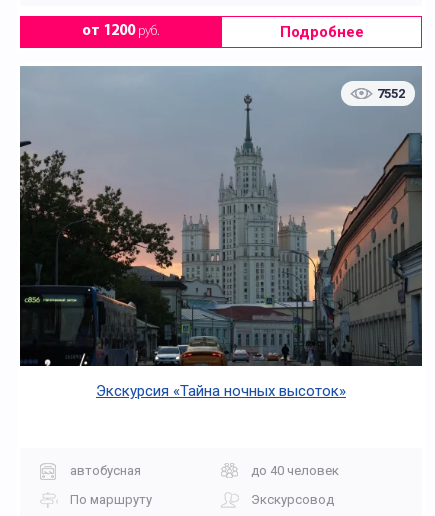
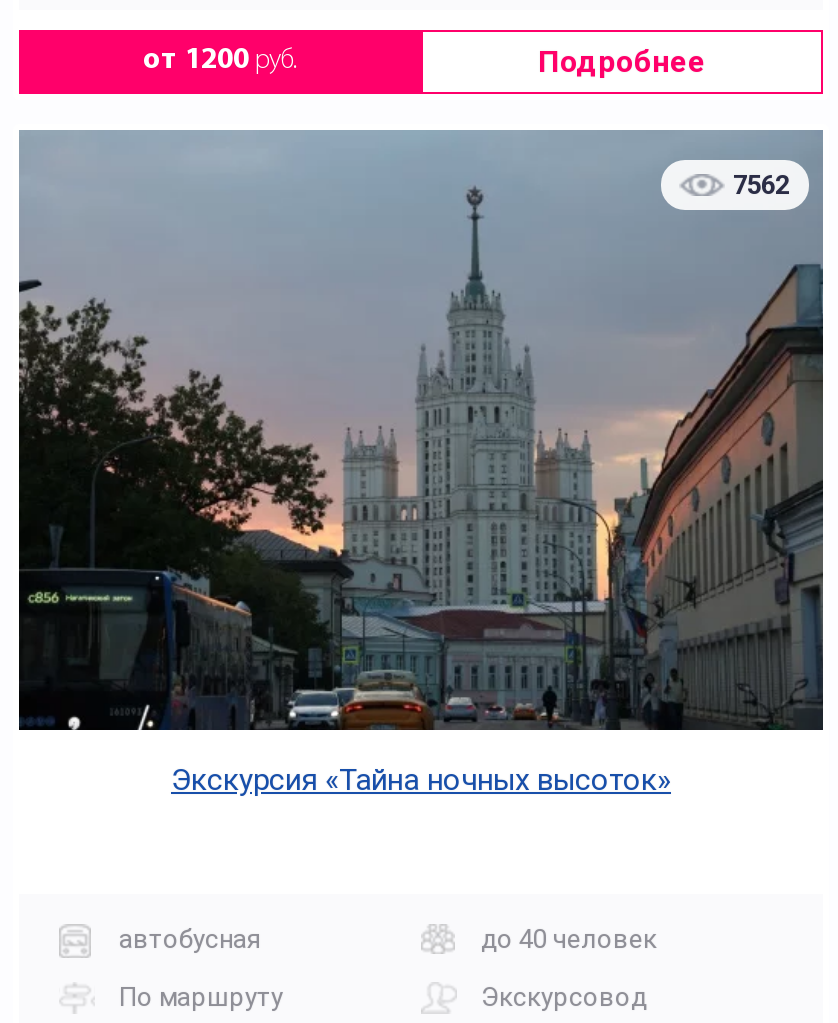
- 7552
+ 7562
